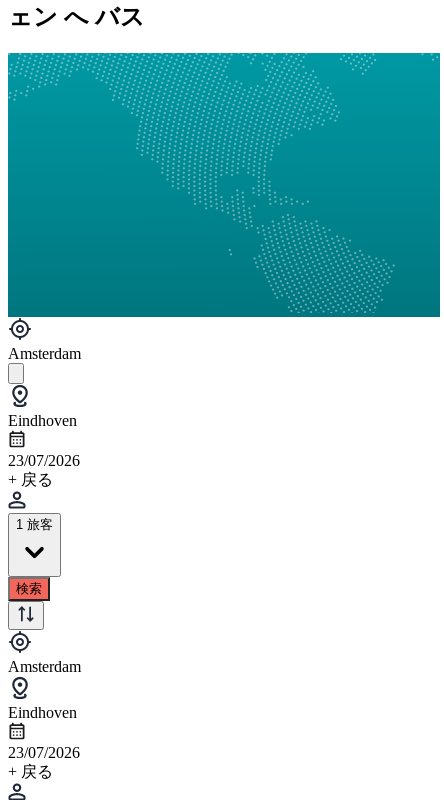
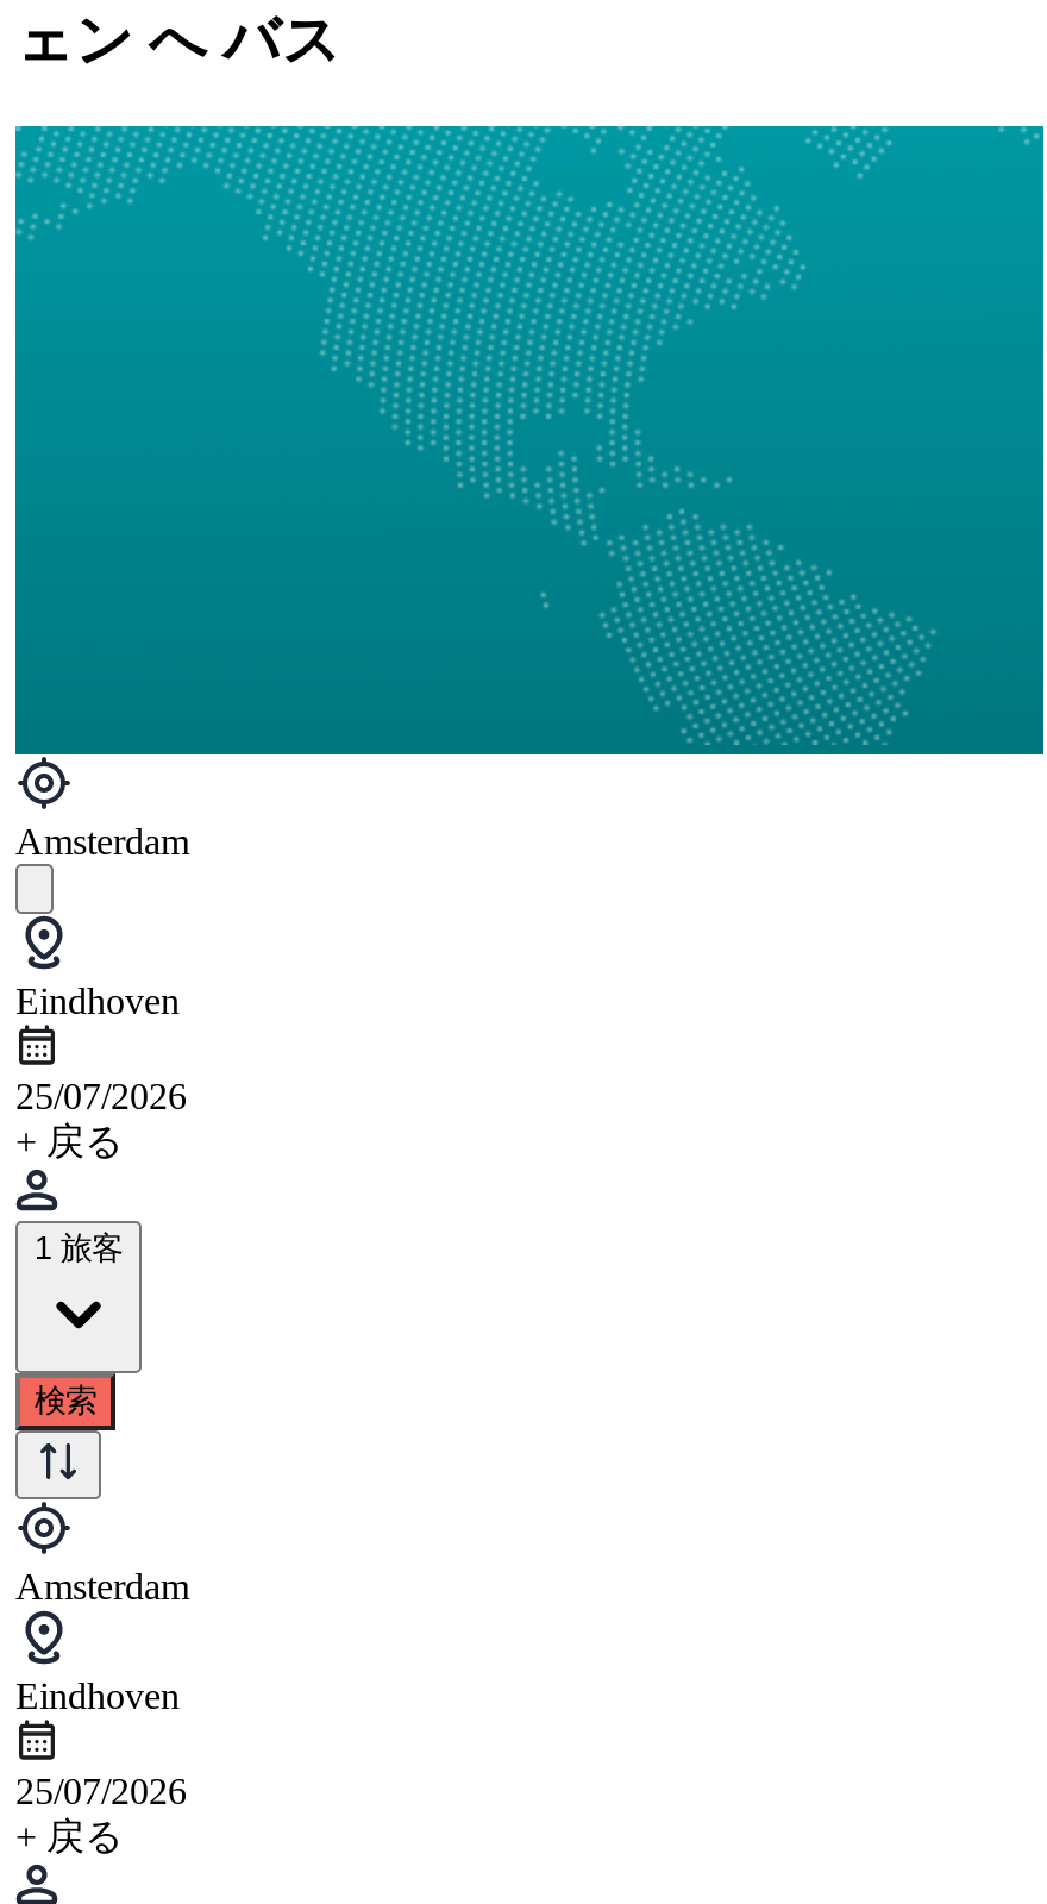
- 23/07/2026
+ 25/07/2026

- 23/07/2026
+ 25/07/2026
